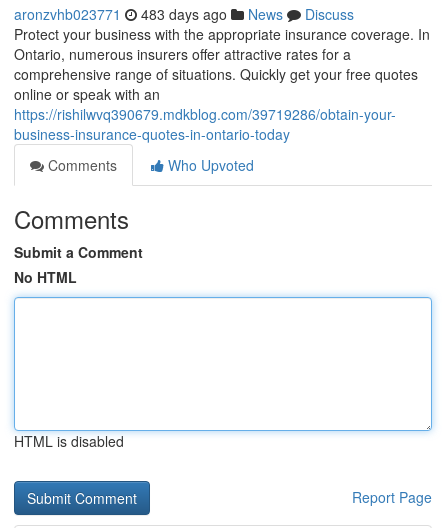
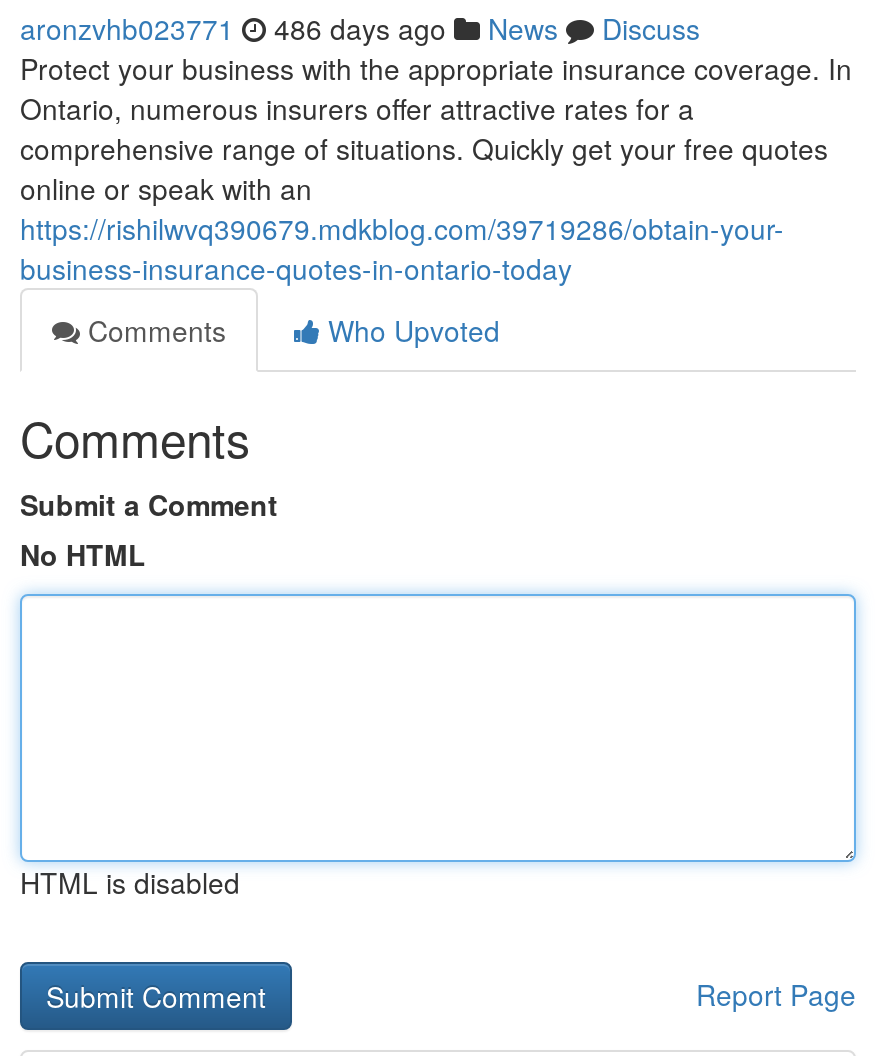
- aronzvhb023771 483 days ago News Discuss
+ aronzvhb023771 486 days ago News Discuss
